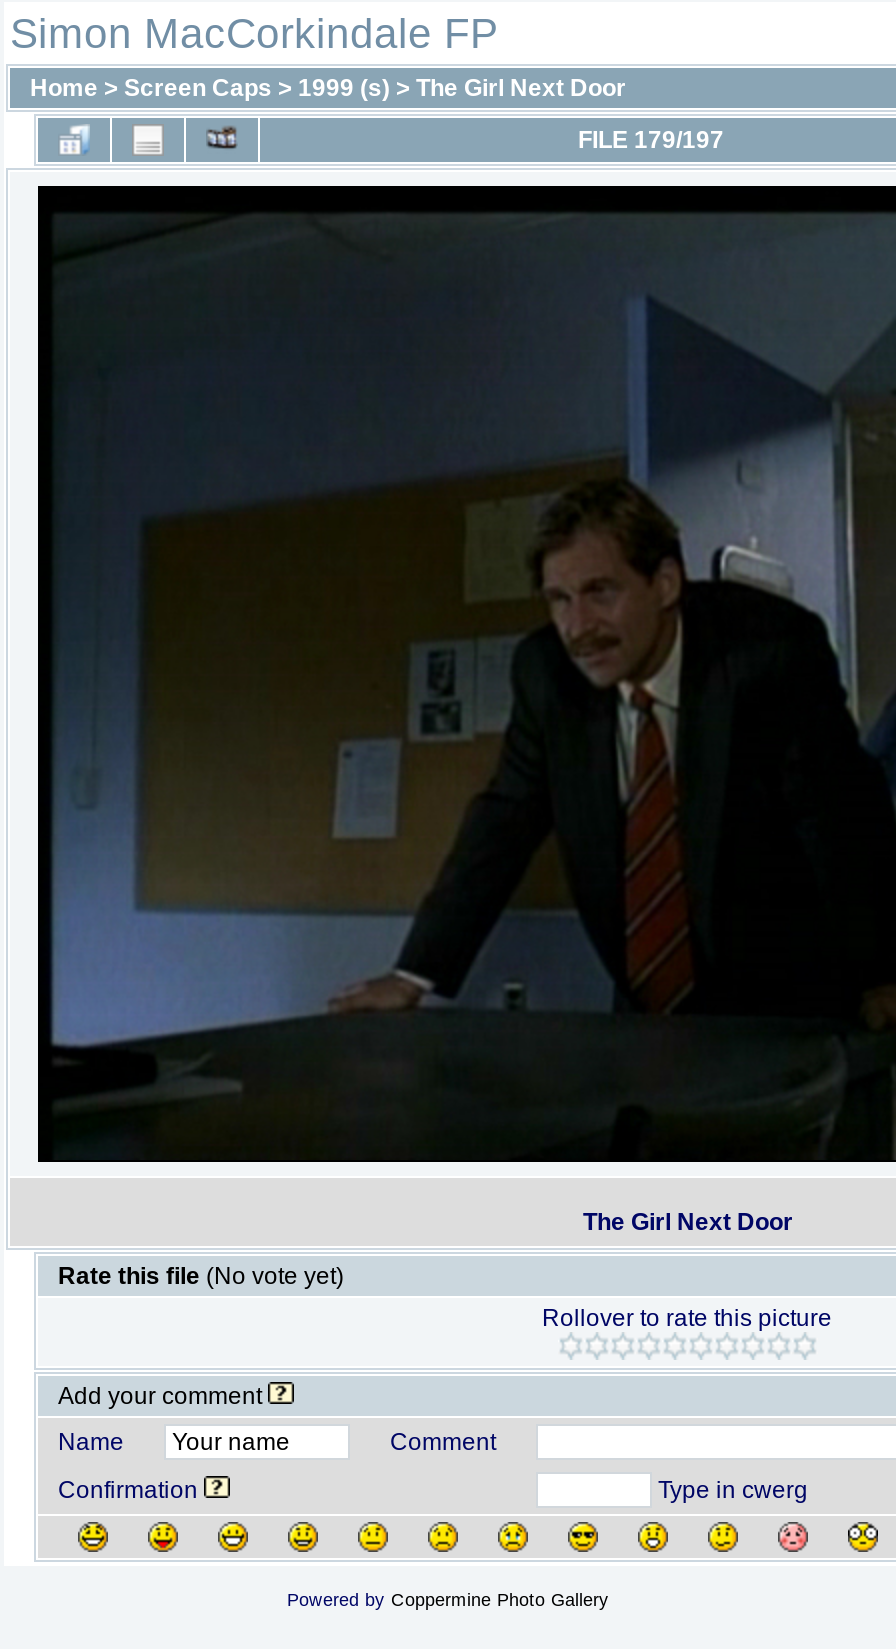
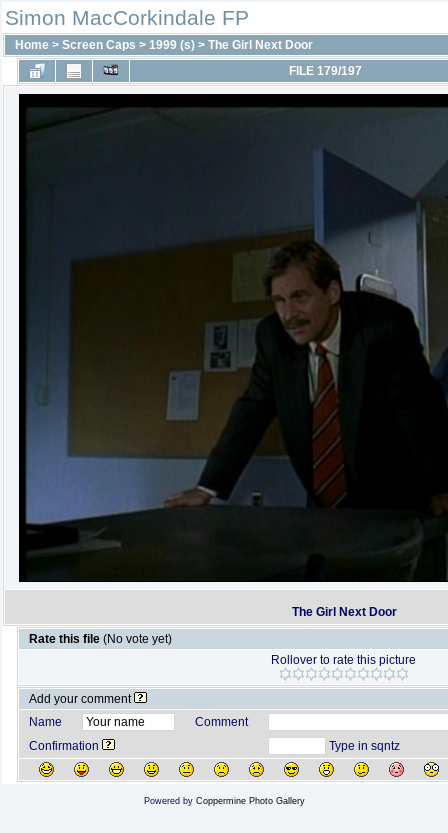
- Type in cwerg
+ Type in sqntz
